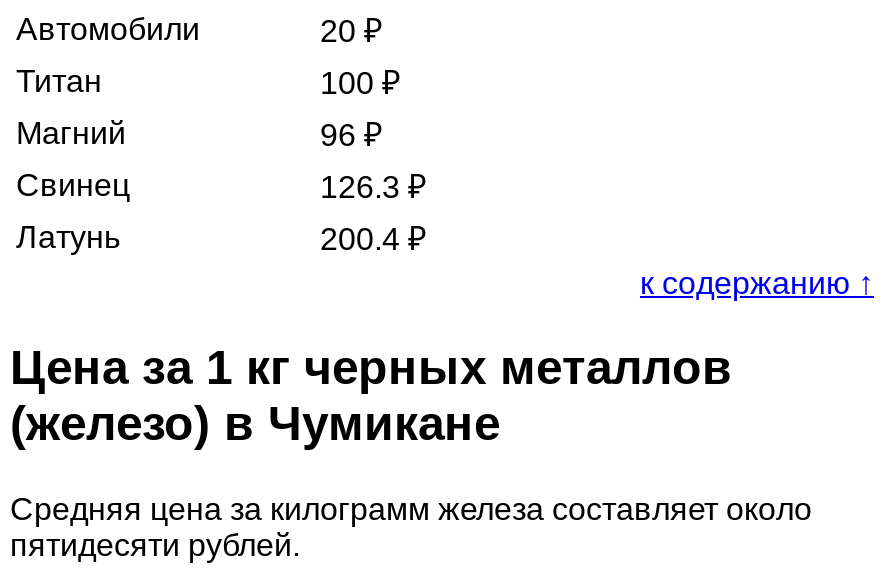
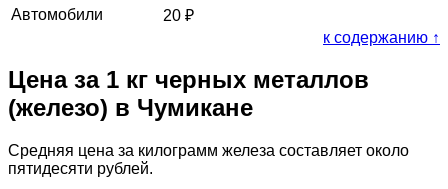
- Титан
- 100 ₽
- Магний
- 96 ₽
- Свинец
- 126.3 ₽
- Латунь
- 200.4 ₽
